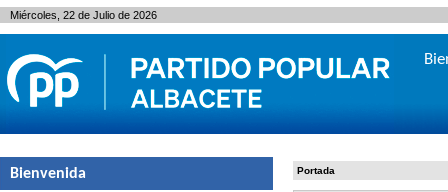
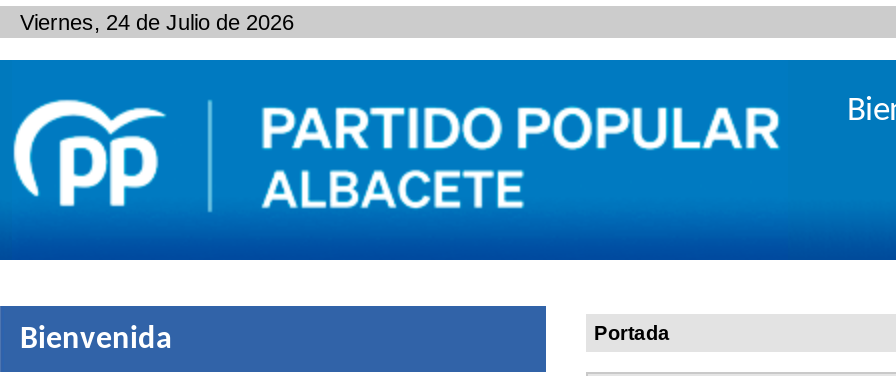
- Miércoles, 22 de Julio de 2026
+ Viernes, 24 de Julio de 2026
